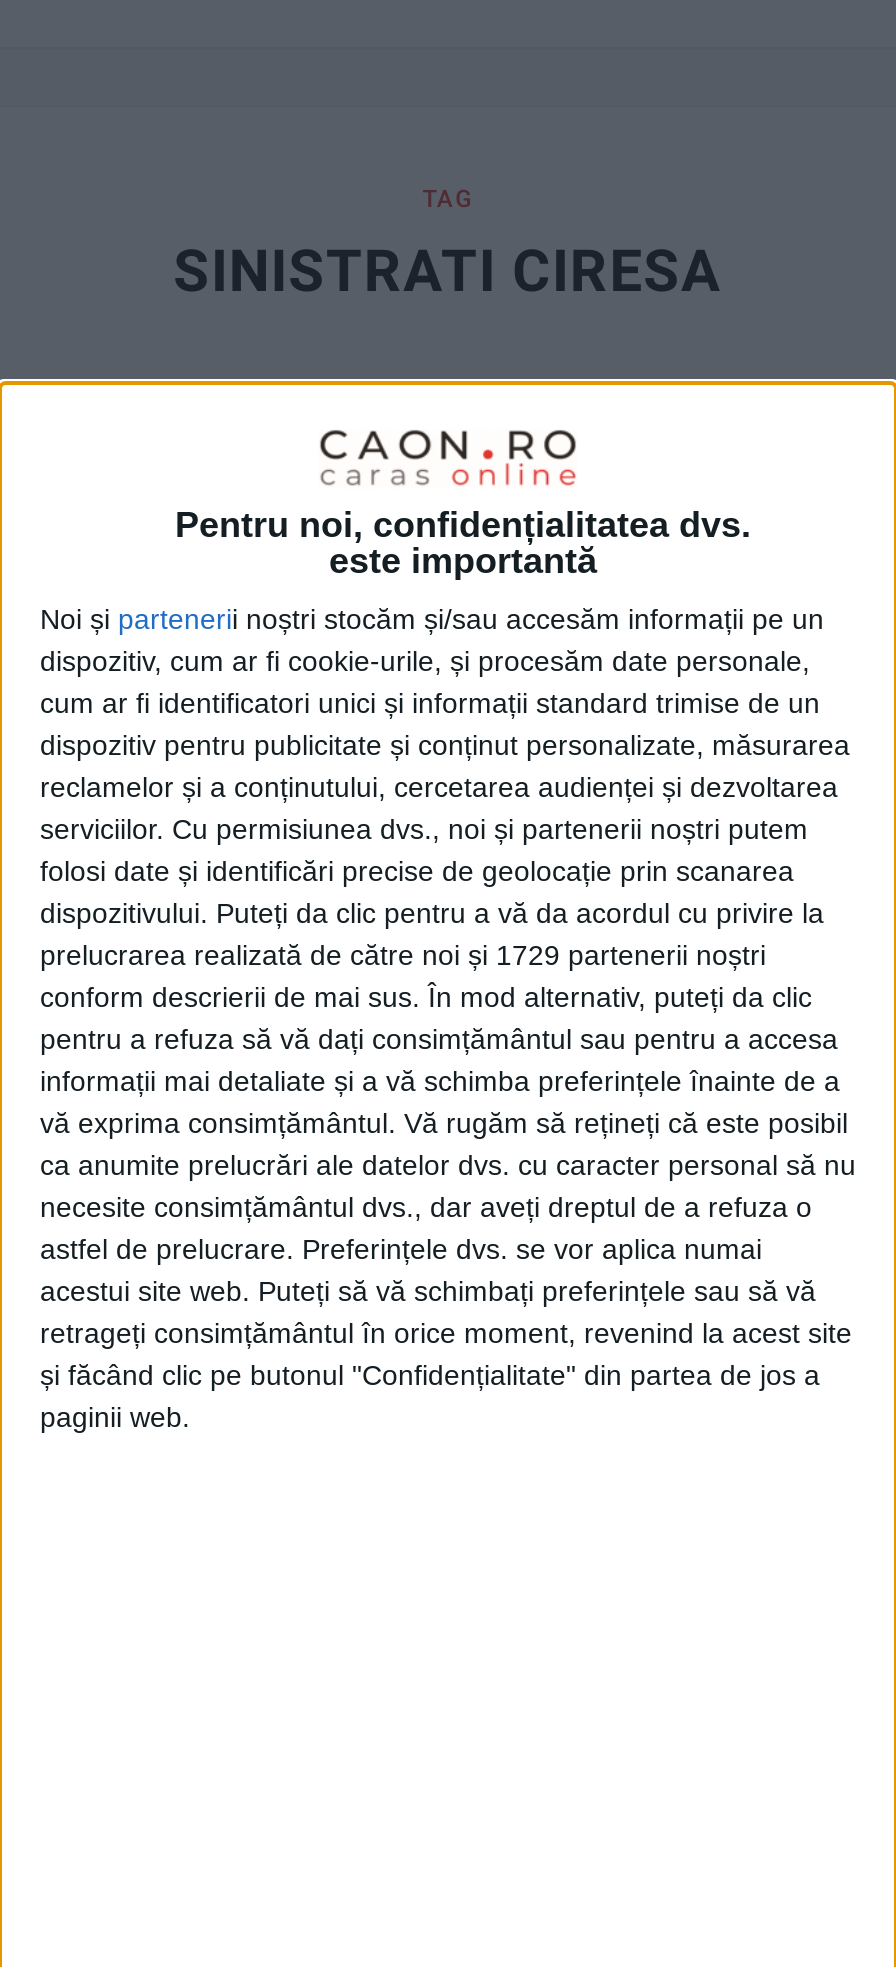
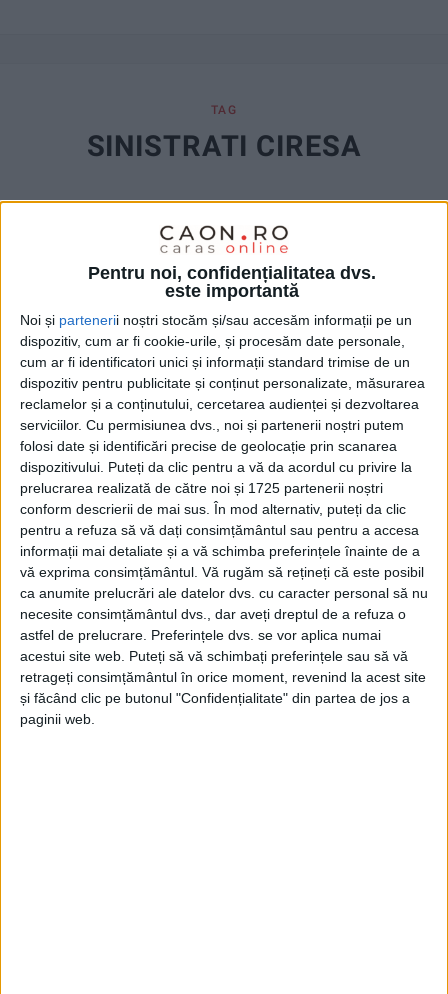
- prelucrarea realizată de către noi și 1729 partenerii noștri
+ prelucrarea realizată de către noi și 1725 partenerii noștri
